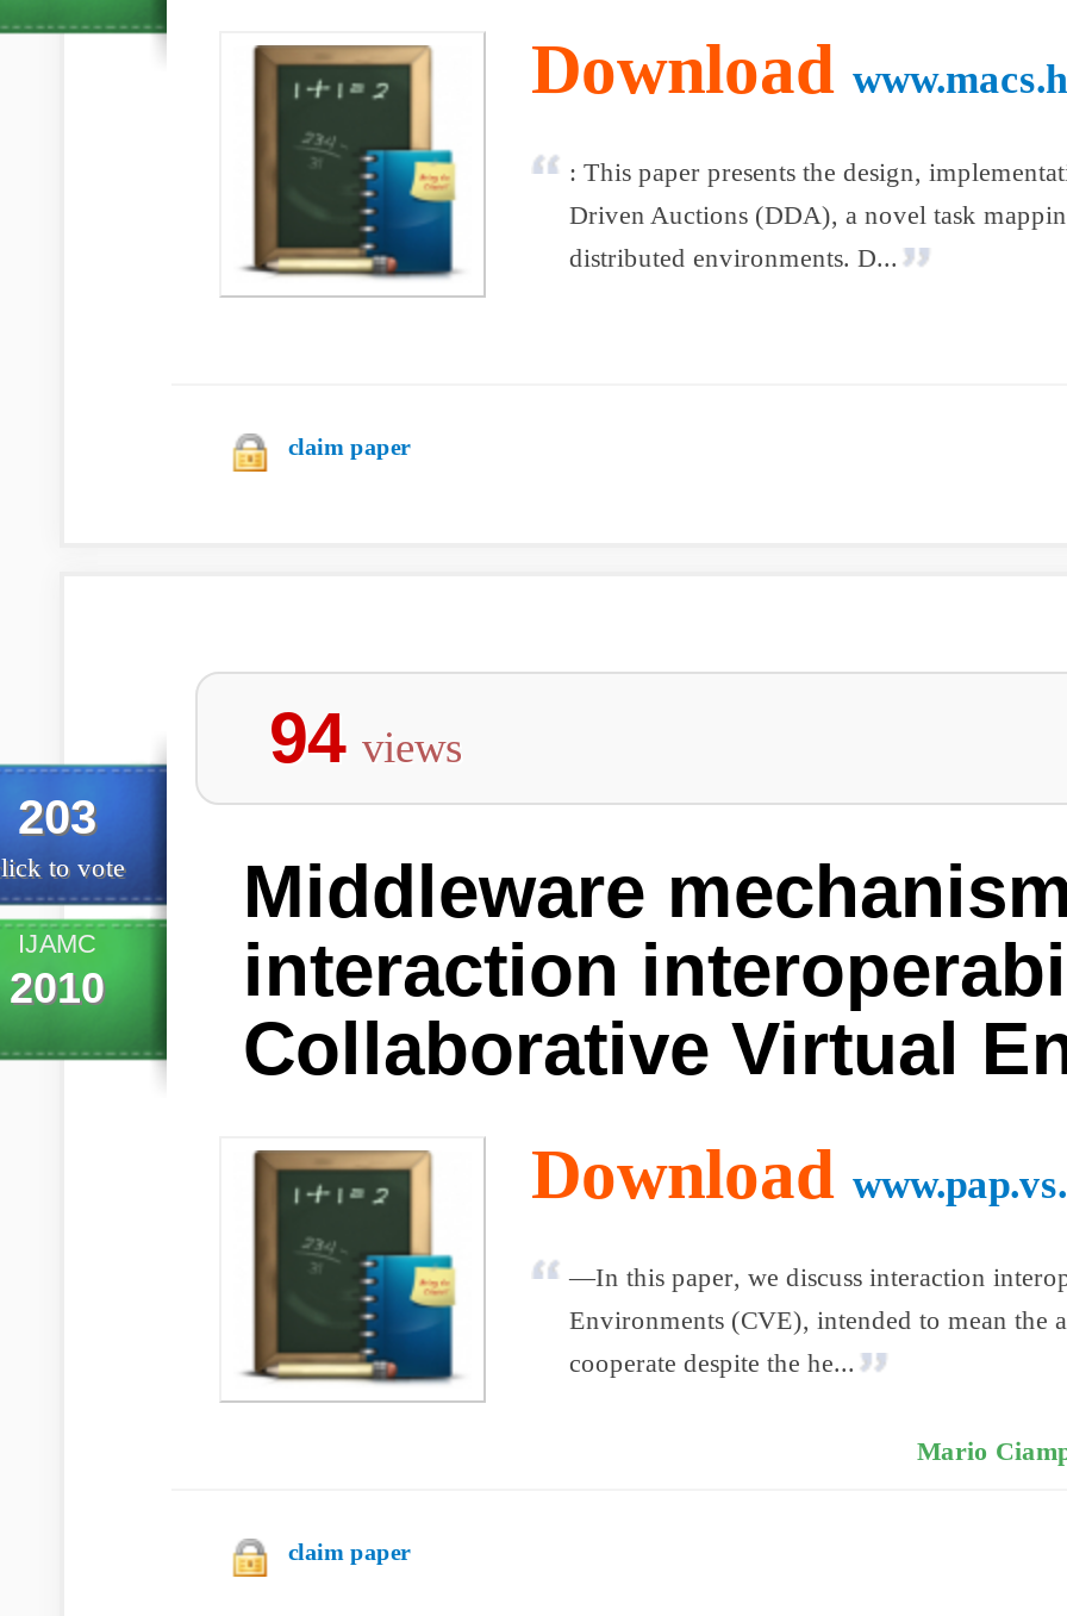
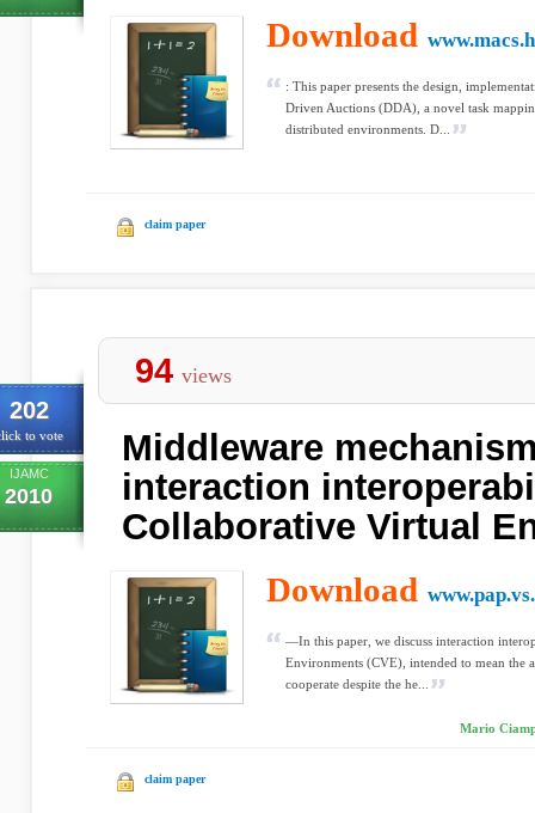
- 203
+ 202
